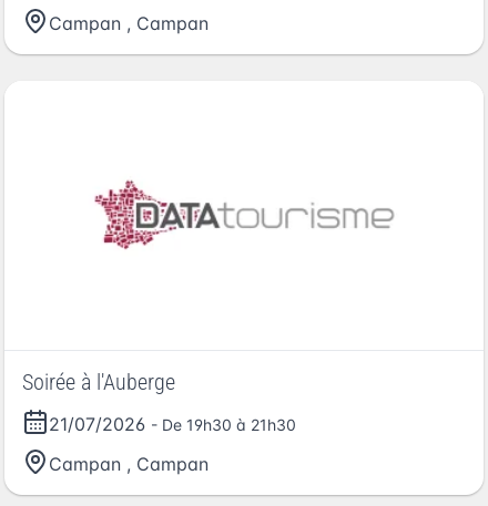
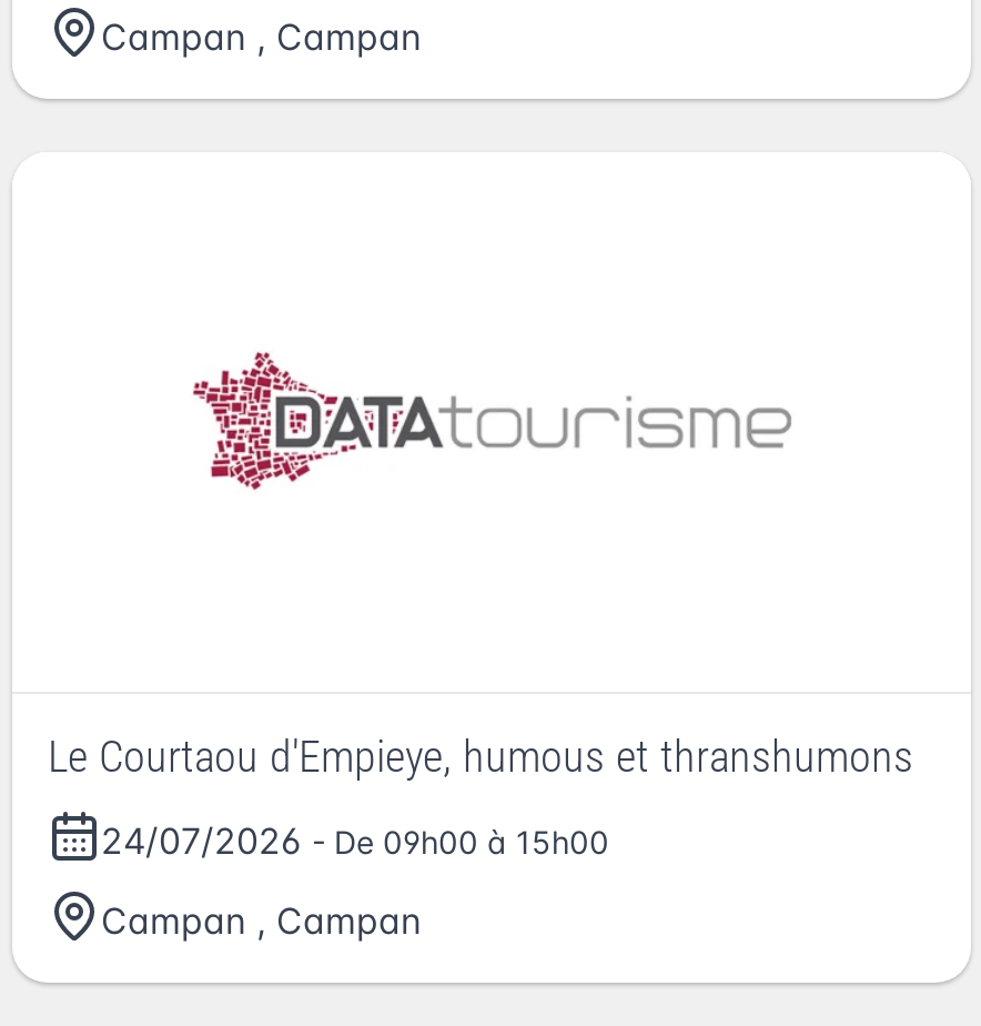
- Soirée à l'Auberge
+ Le Courtaou d'Empieye, humous et thranshumons

- 21/07/2026 - De 19h30 à 21h30
+ 24/07/2026 - De 09h00 à 15h00
